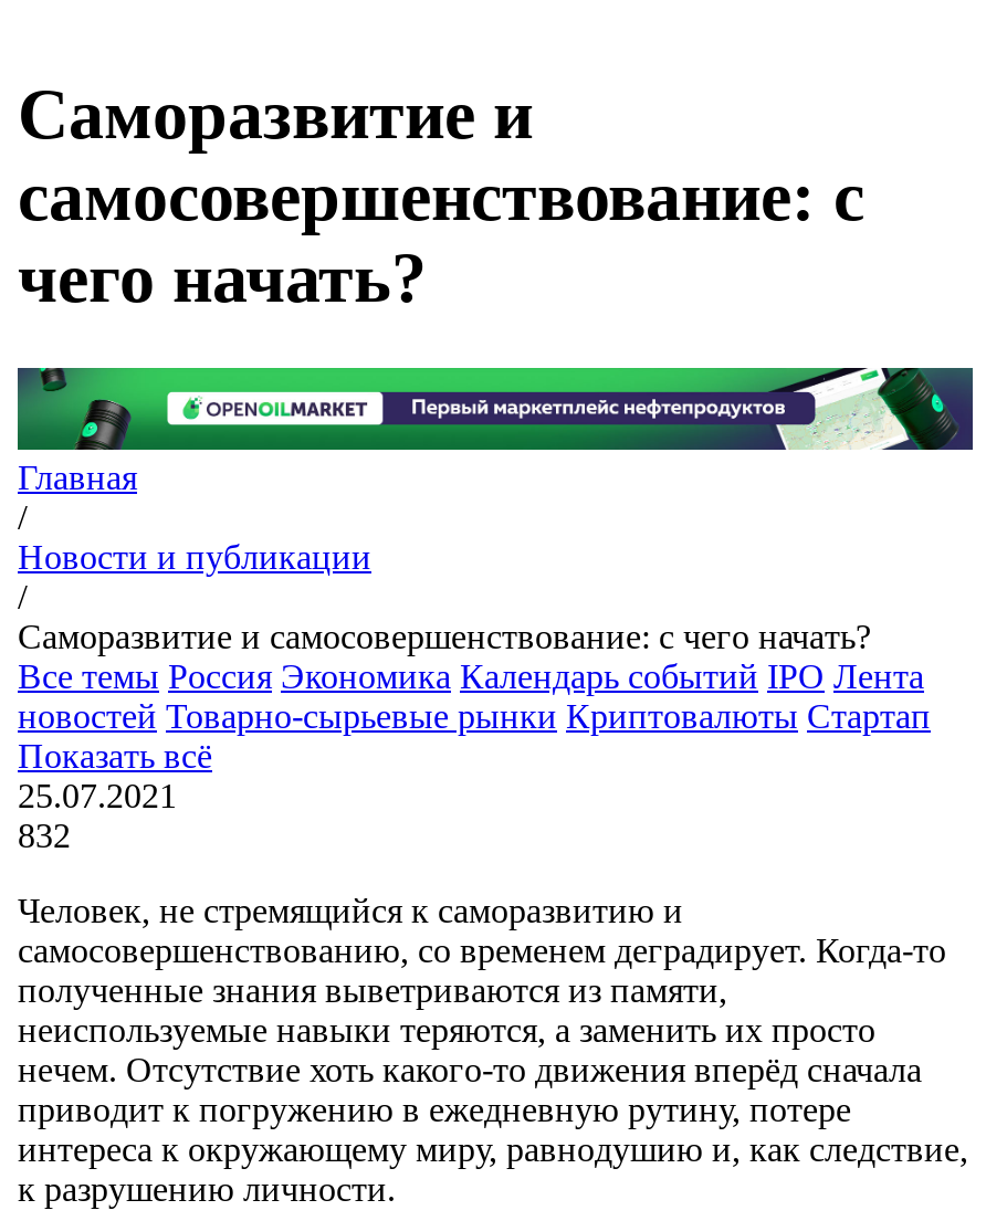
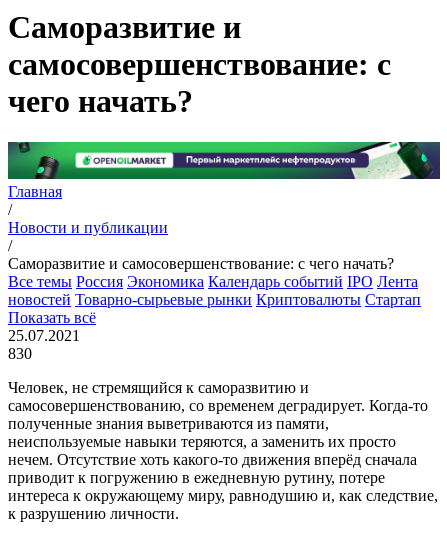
- 832
+ 830
